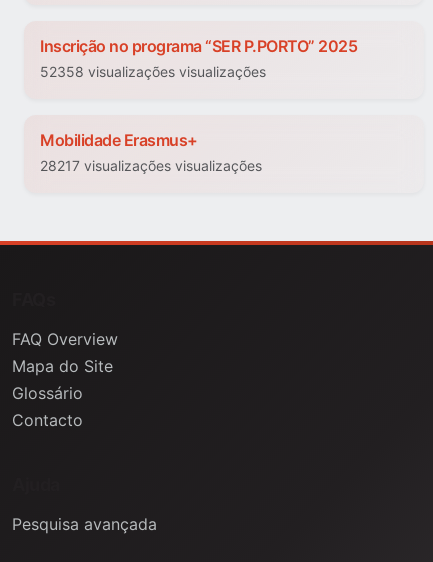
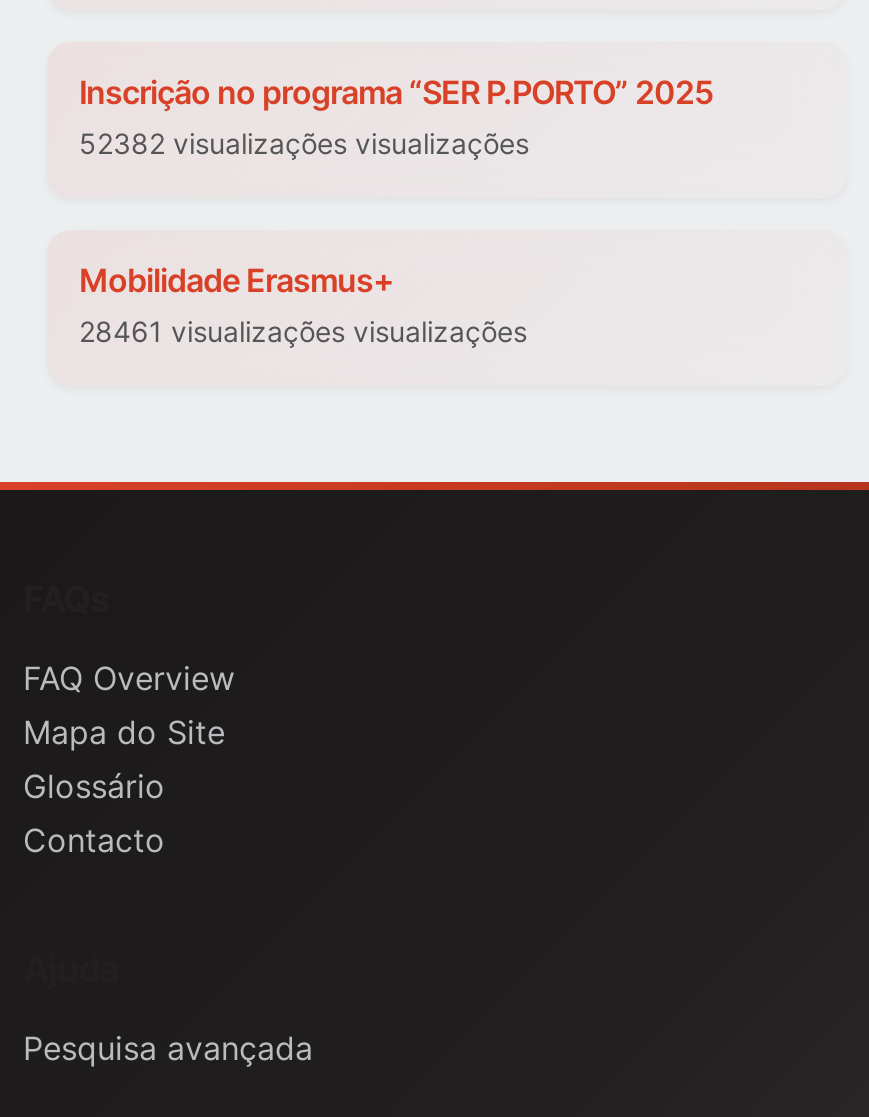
- 52358 visualizações visualizações
+ 52382 visualizações visualizações

- 28217 visualizações visualizações
+ 28461 visualizações visualizações
